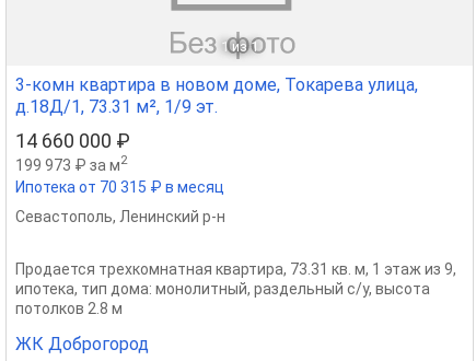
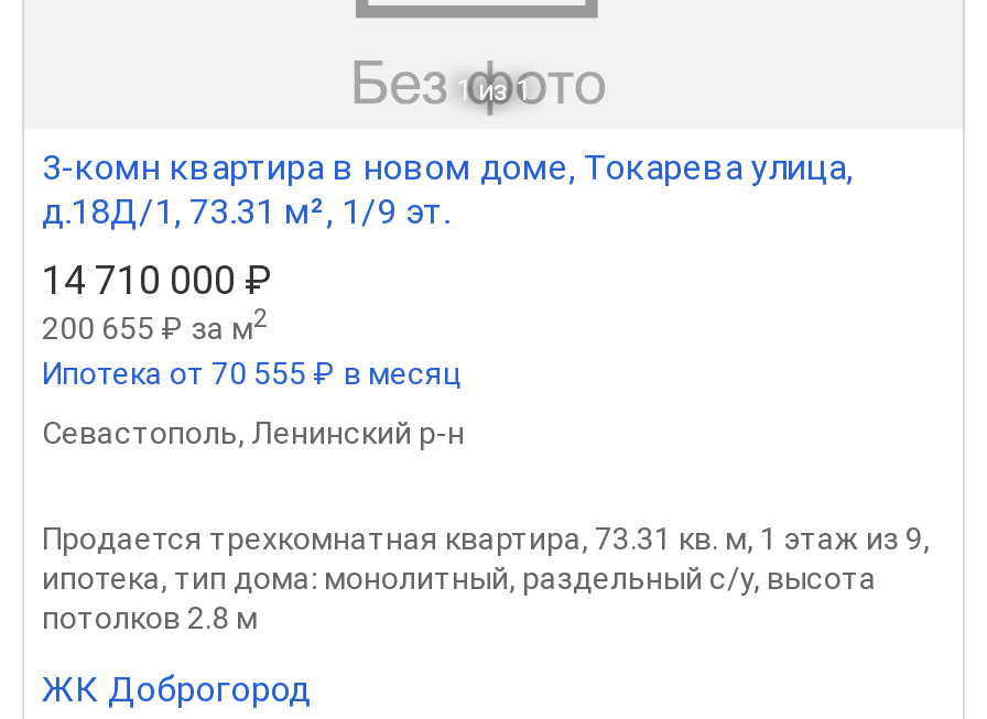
- 14 660 000 ₽
+ 14 710 000 ₽

- 199 973 ₽ за м2
+ 200 655 ₽ за м2

- Ипотека от 70 315 ₽ в месяц
+ Ипотека от 70 555 ₽ в месяц
